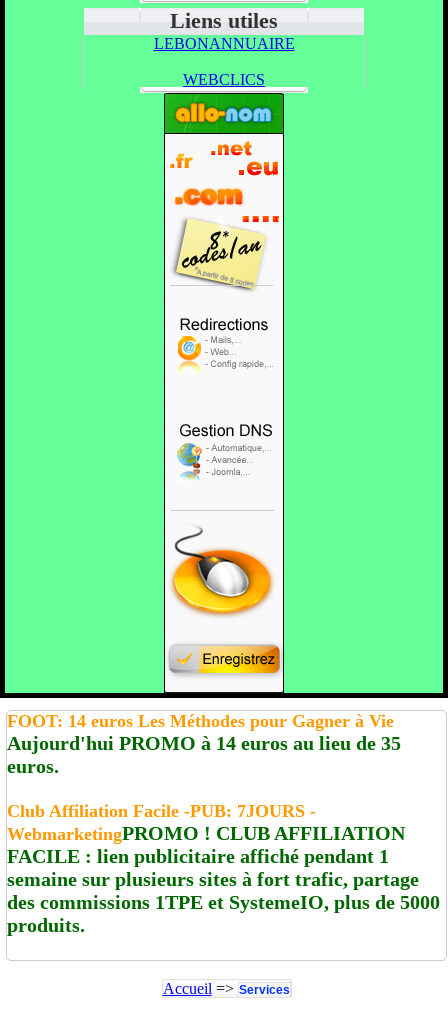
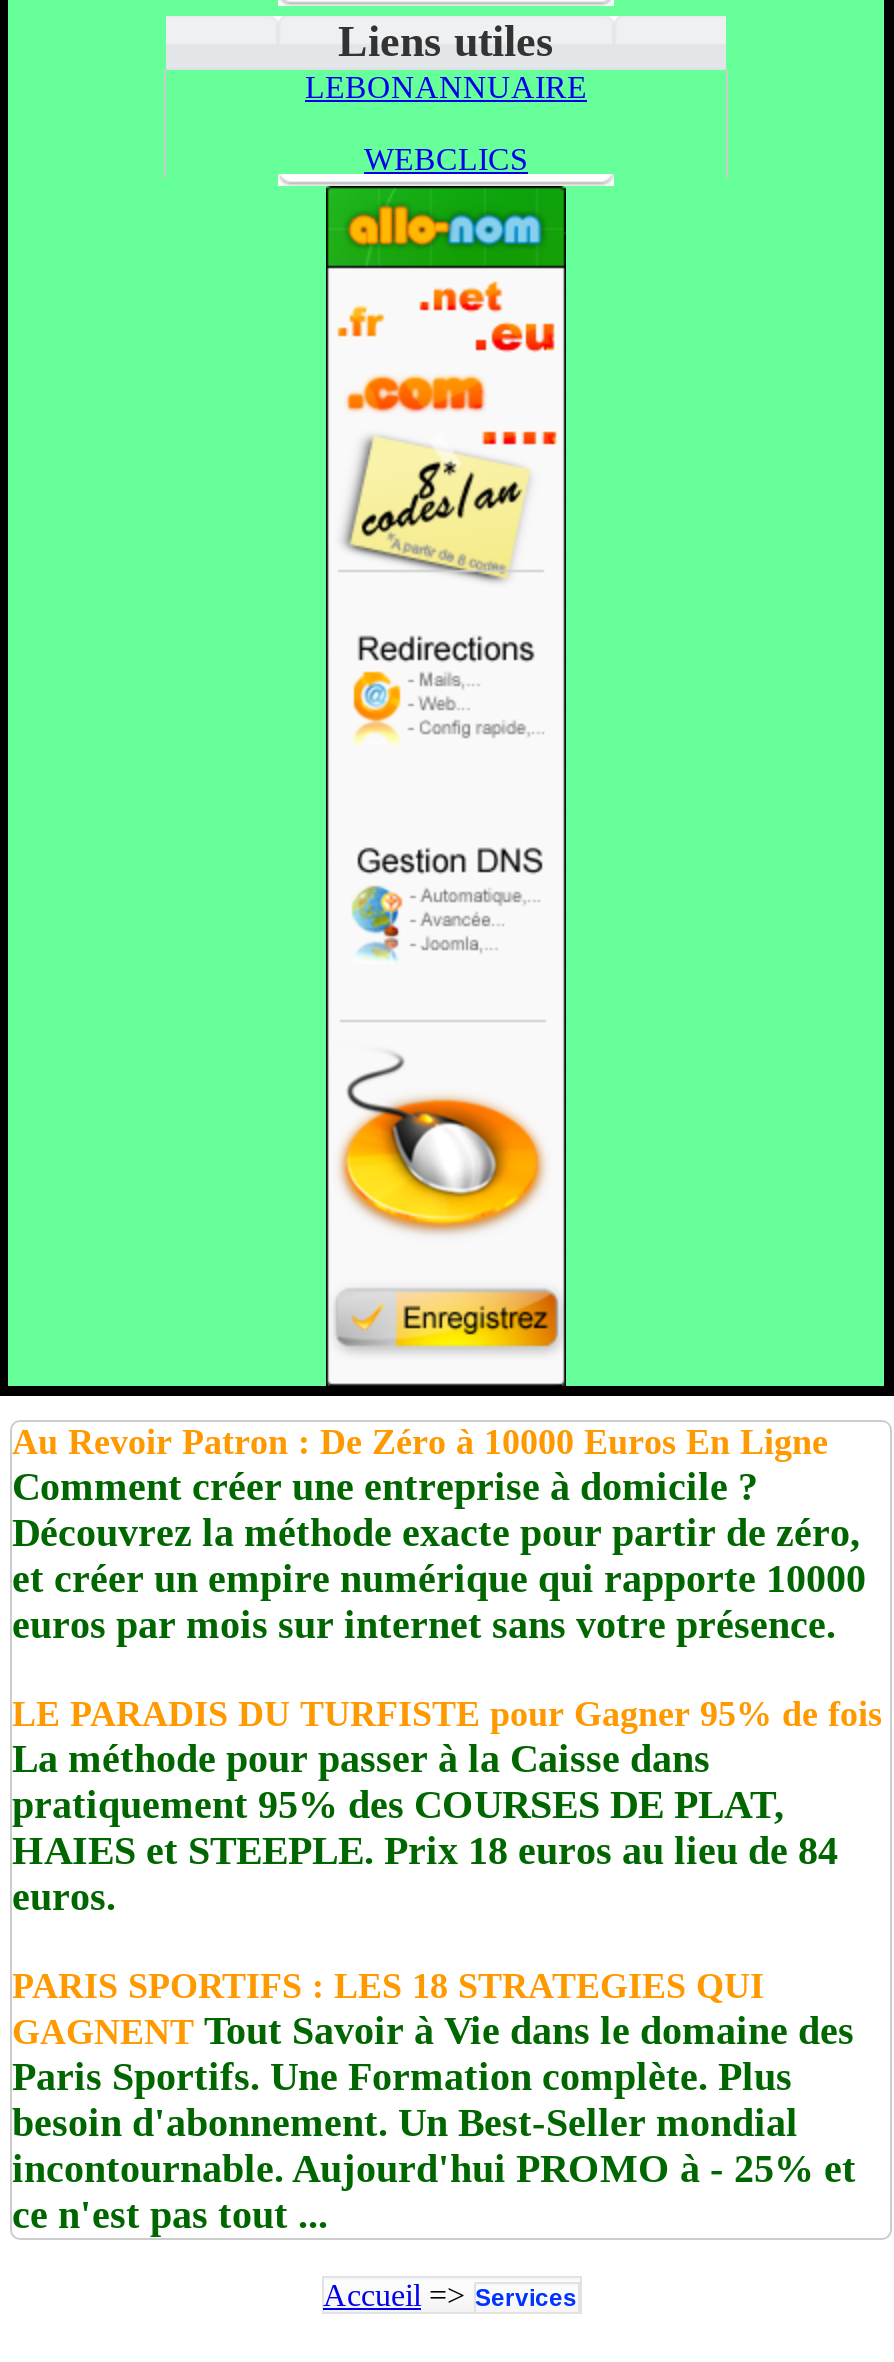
- FOOT: 14 euros Les Méthodes pour Gagner à Vie
- Aujourd'hui PROMO à 14 euros au lieu de 35
+ Au Revoir Patron : De Zéro à 10000 Euros En Ligne
+ Comment créer une entreprise à domicile ?
+ Découvrez la méthode exacte pour partir de zéro,
+ et créer un empire numérique qui rapporte 10000
+ euros par mois sur internet sans votre présence.
+ LE PARADIS DU TURFISTE pour Gagner 95% de fois
+ La méthode pour passer à la Caisse dans
+ pratiquement 95% des COURSES DE PLAT,
+ HAIES et STEEPLE. Prix 18 euros au lieu de 84

moved down: euros.

- Club Affiliation Facile -PUB: 7JOURS -
- Webmarketing PROMO ! CLUB AFFILIATION
- FACILE : lien publicitaire affiché pendant 1
- semaine sur plusieurs sites à fort trafic, partage
- des commissions 1TPE et SystemeIO, plus de 5000
- produits.
+ PARIS SPORTIFS : LES 18 STRATEGIES QUI
+ GAGNENT Tout Savoir à Vie dans le domaine des
+ Paris Sportifs. Une Formation complète. Plus
+ besoin d'abonnement. Un Best-Seller mondial
+ incontournable. Aujourd'hui PROMO à - 25% et
+ ce n'est pas tout ...
